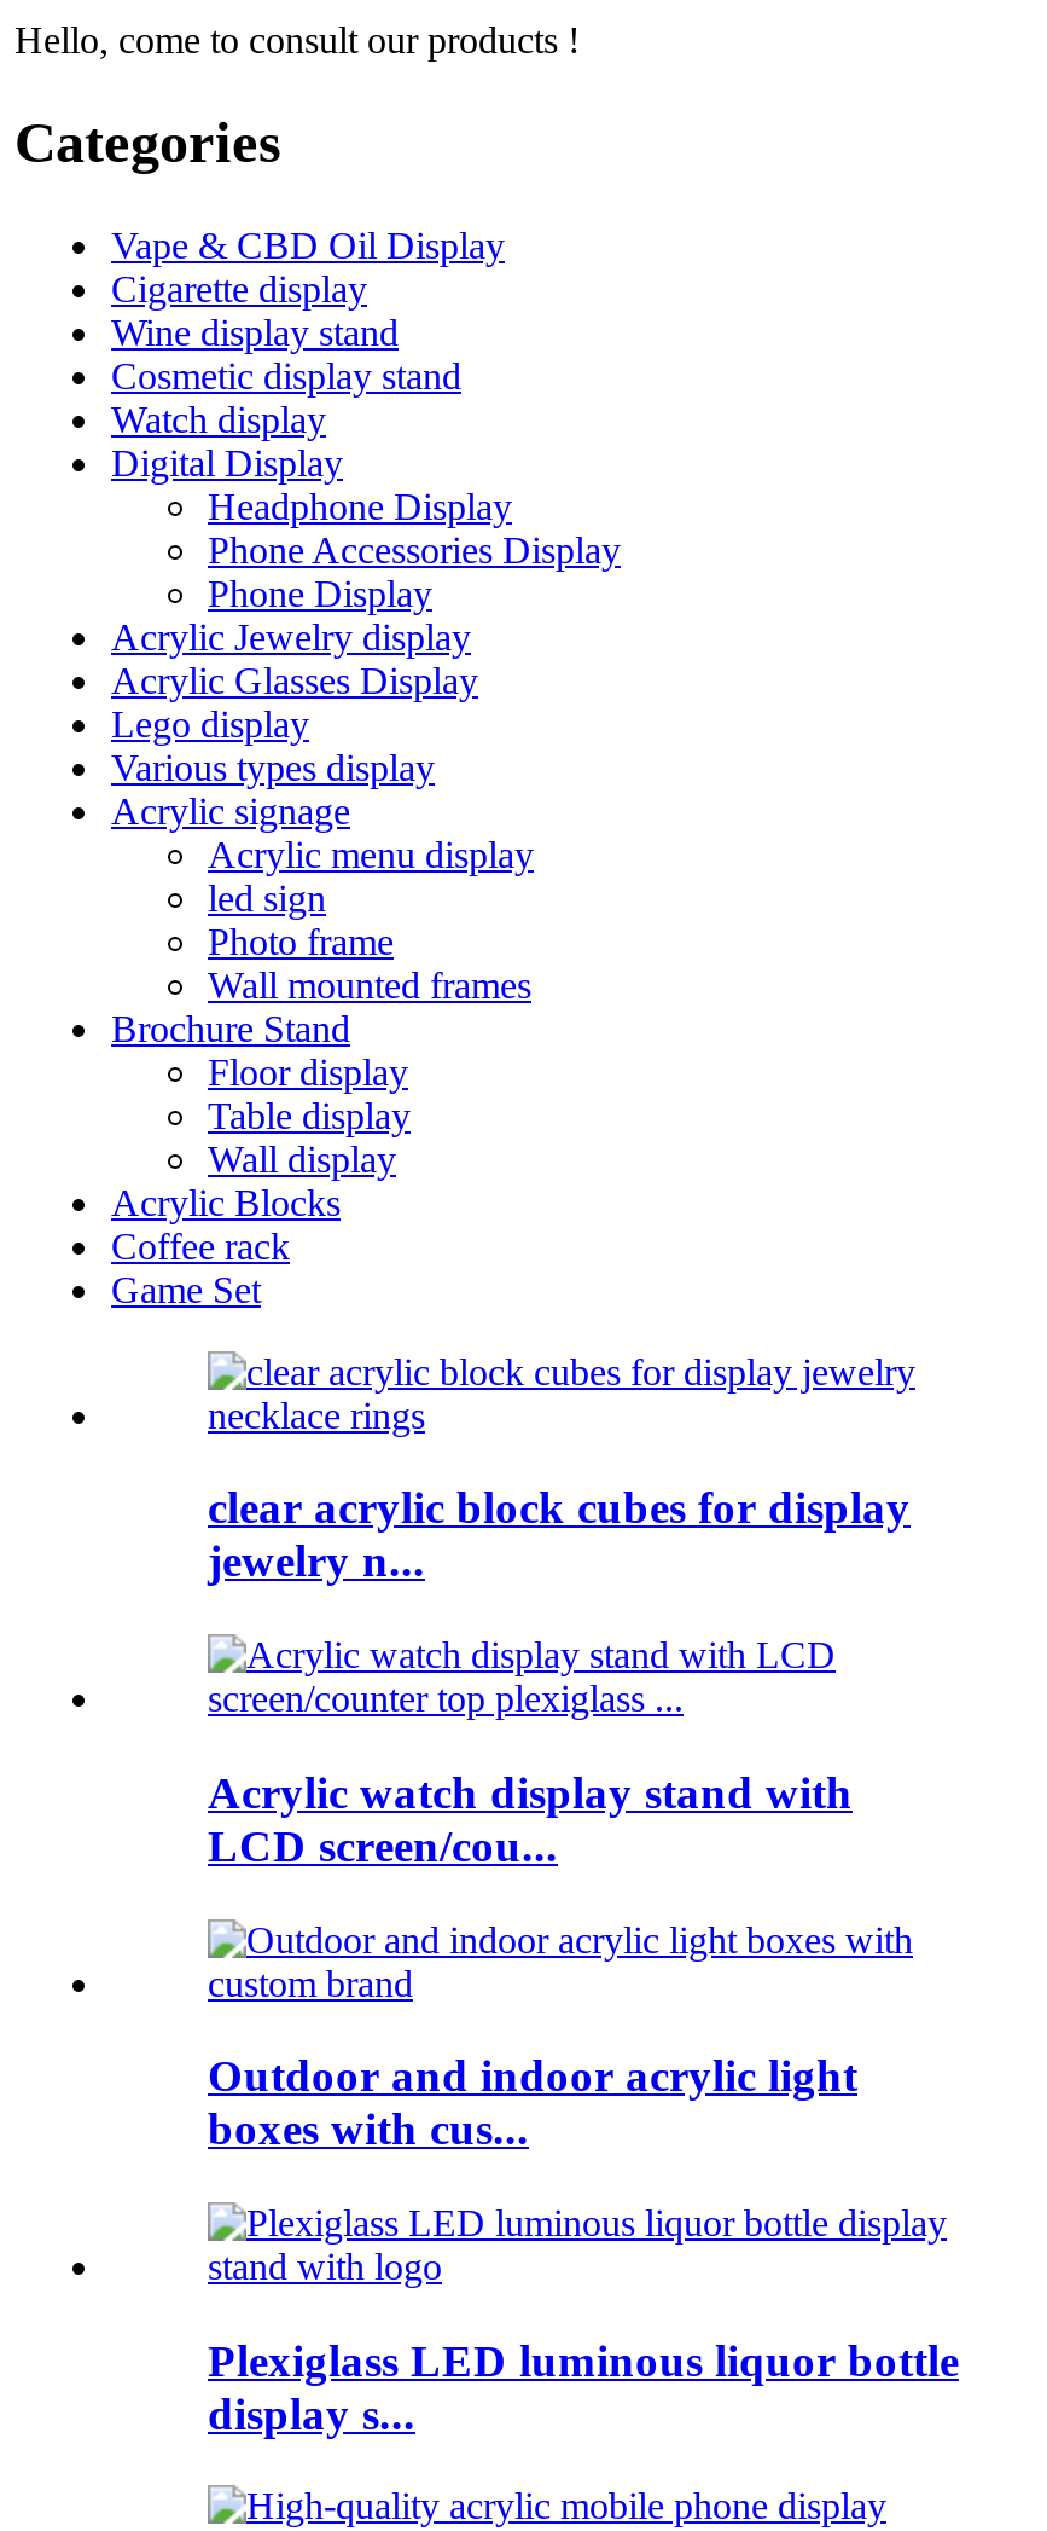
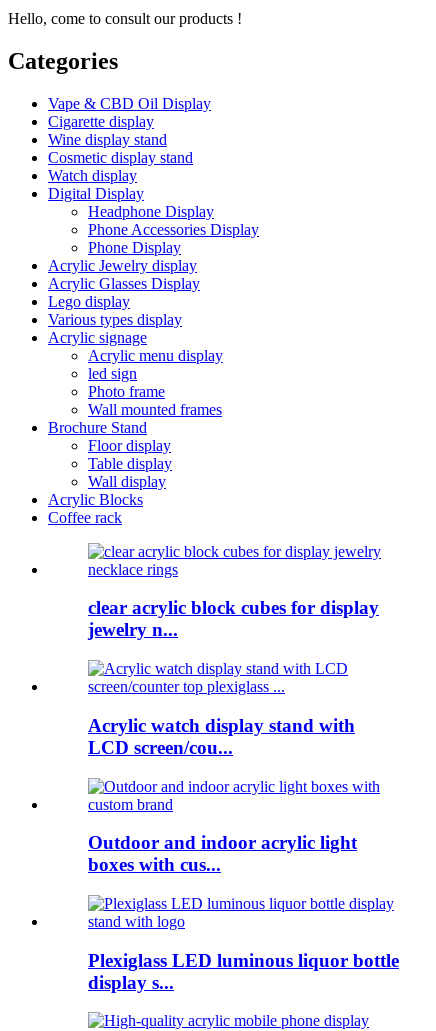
- Game Set
